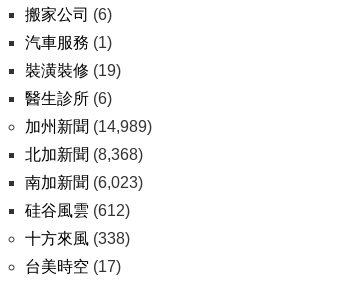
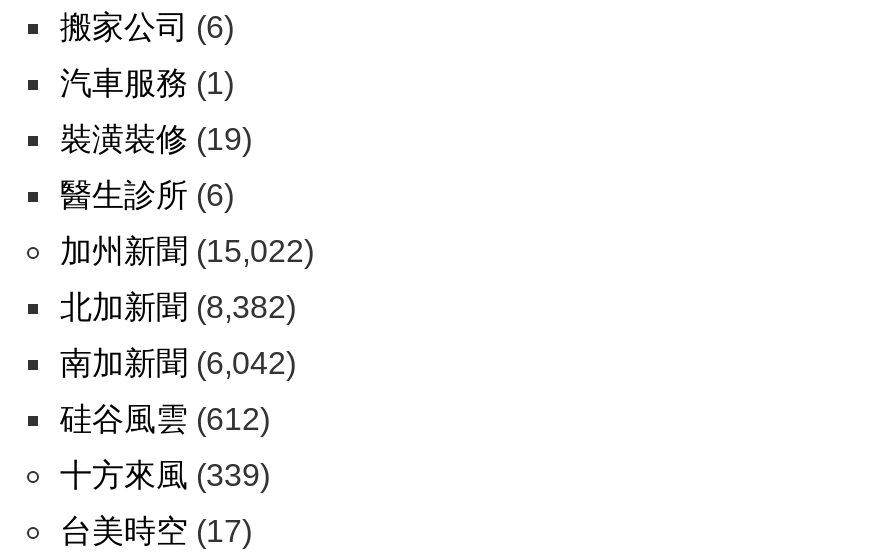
- 加州新聞(14,989)
+ 加州新聞(15,022)

- 北加新聞(8,368)
+ 北加新聞(8,382)

- 南加新聞(6,023)
+ 南加新聞(6,042)

- 十方來風(338)
+ 十方來風(339)
